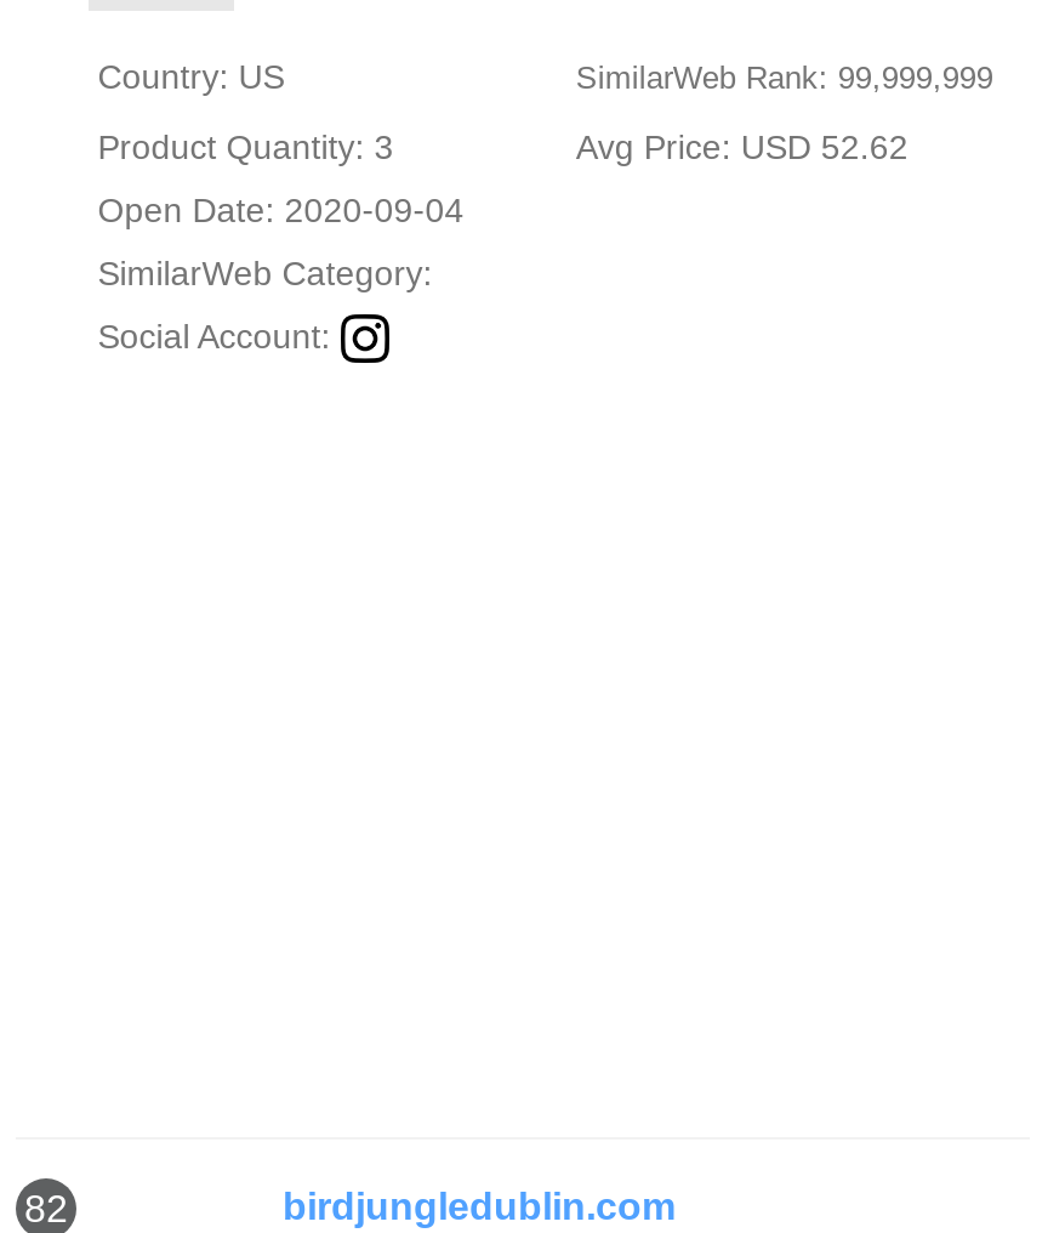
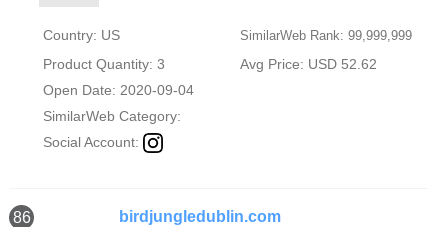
- 82
+ 86
